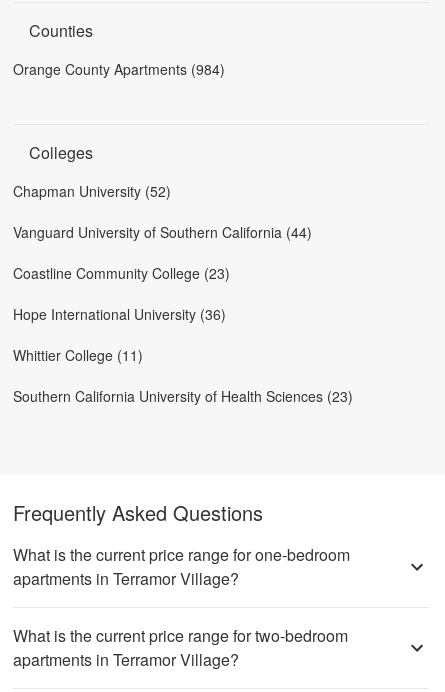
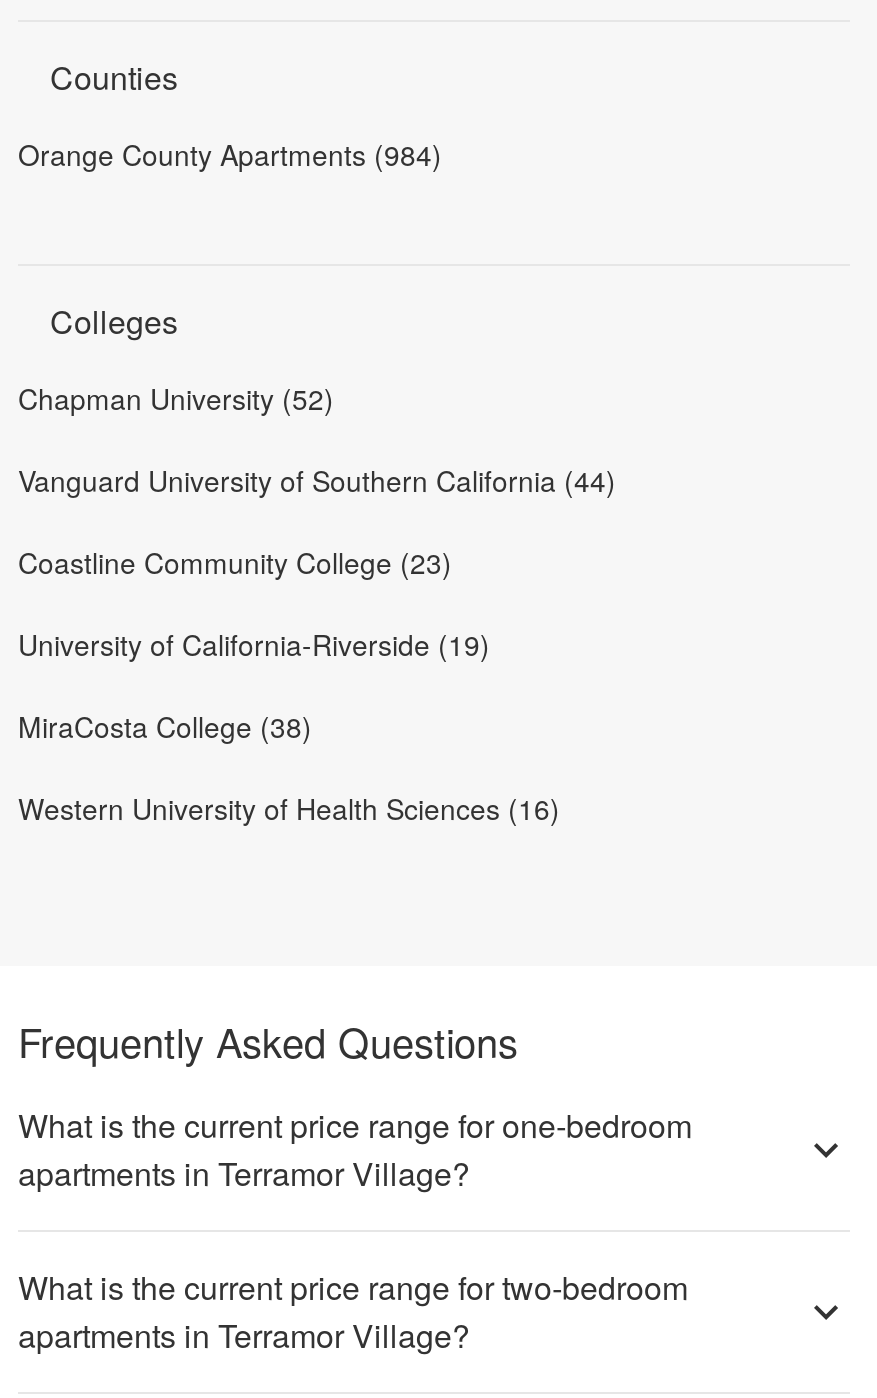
- Hope International University (36)
+ University of California-Riverside (19)

- Whittier College (11)
+ MiraCosta College (38)

- Southern California University of Health Sciences (23)
+ Western University of Health Sciences (16)
